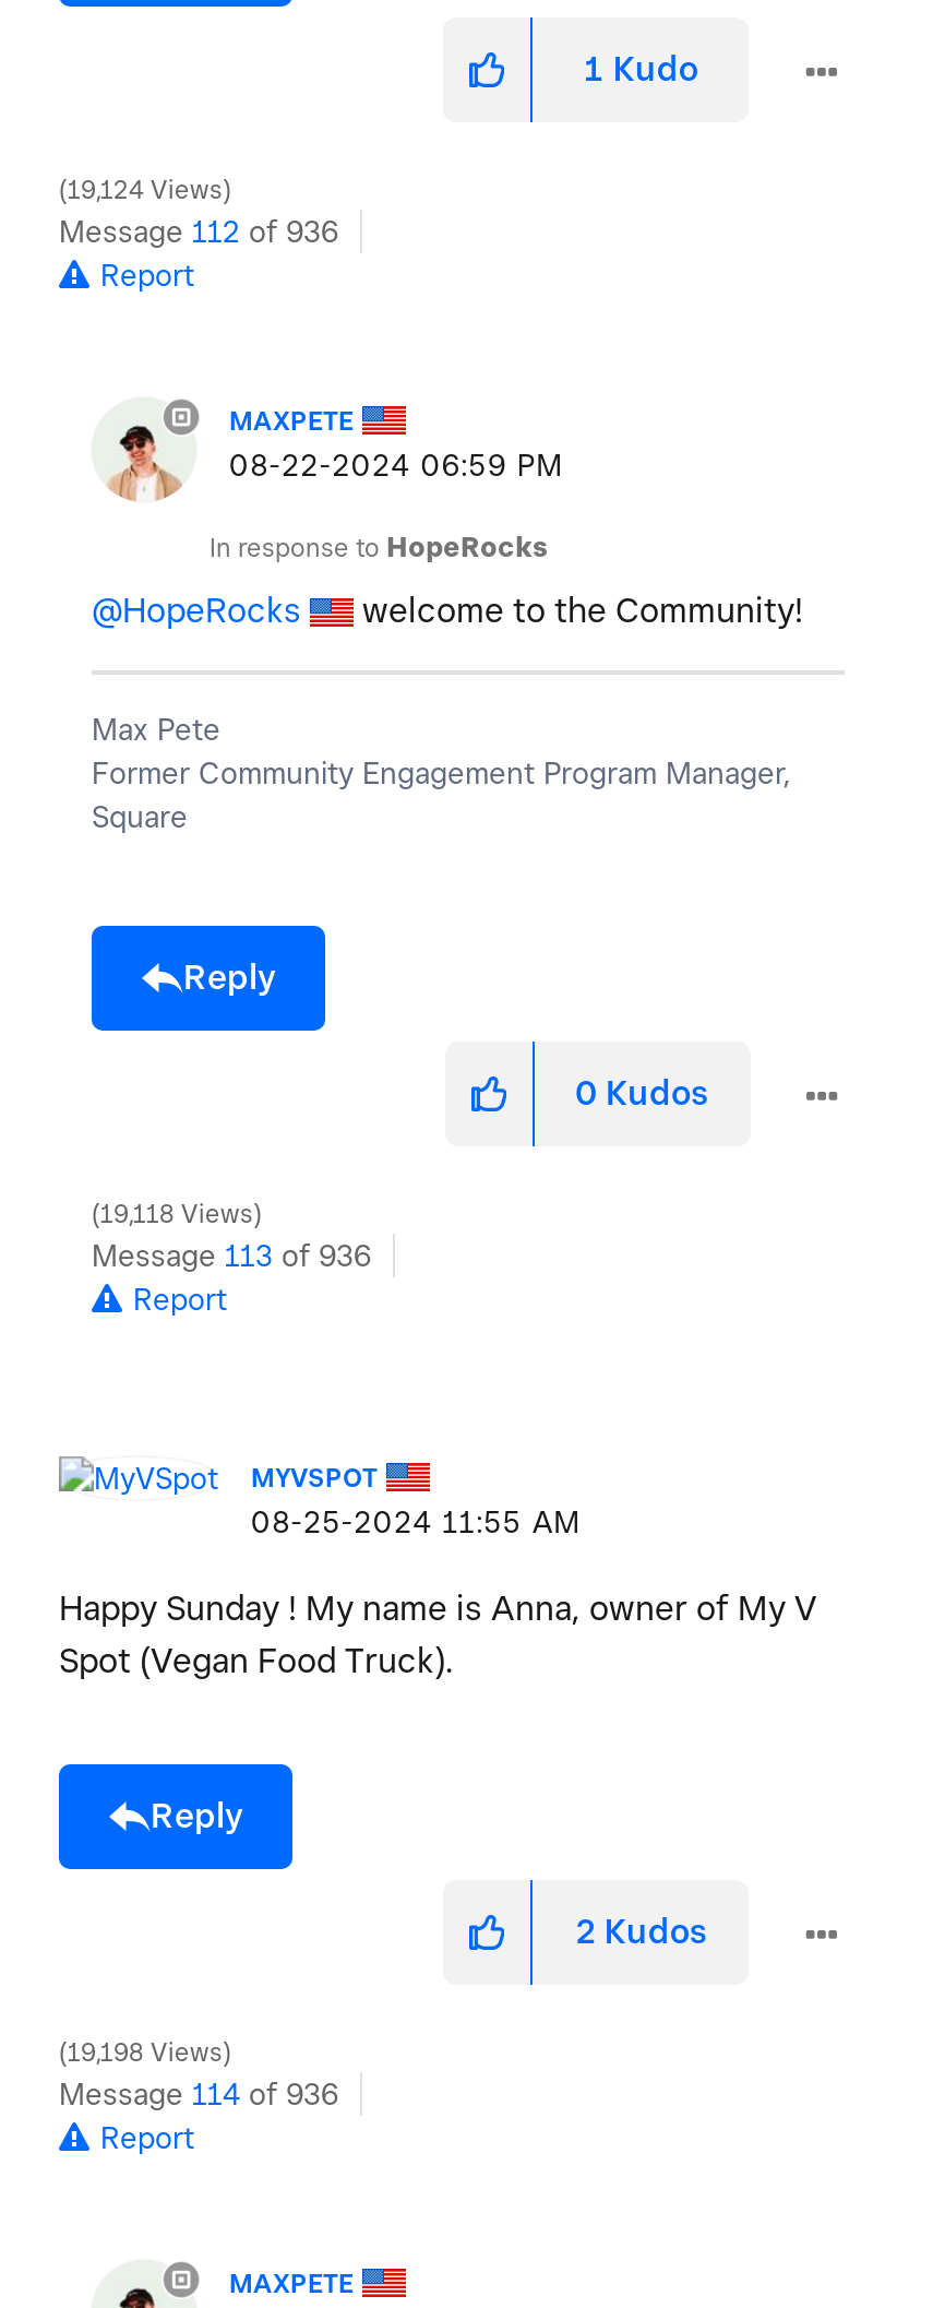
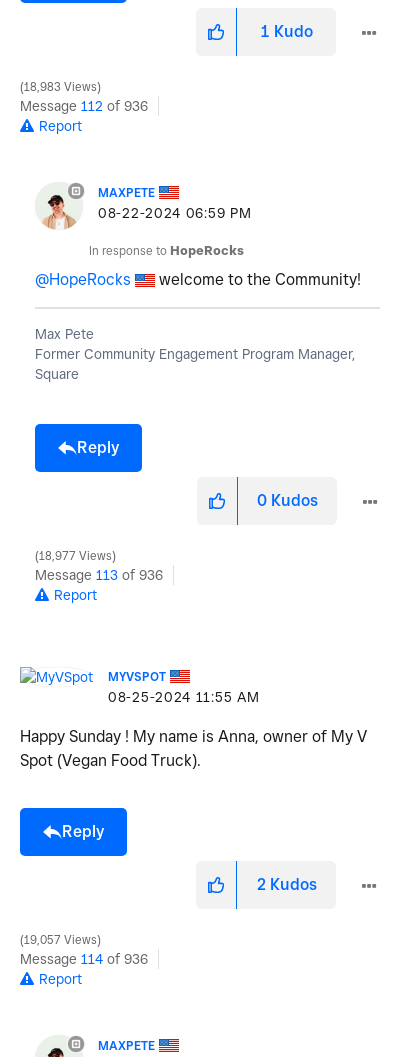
- 19,124 Views
+ 18,983 Views

- 19,118 Views
+ 18,977 Views

- 19,198 Views
+ 19,057 Views
